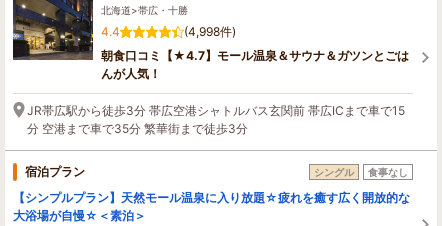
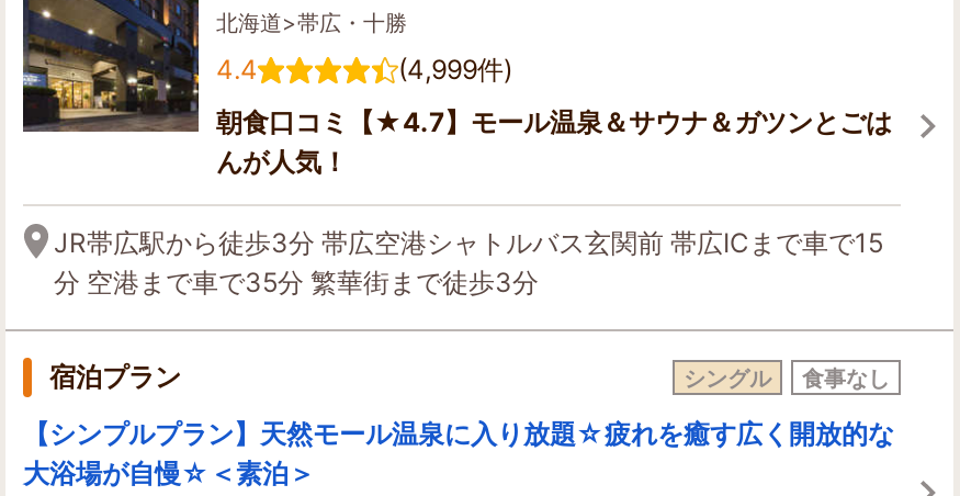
- (4,998件)
+ (4,999件)
